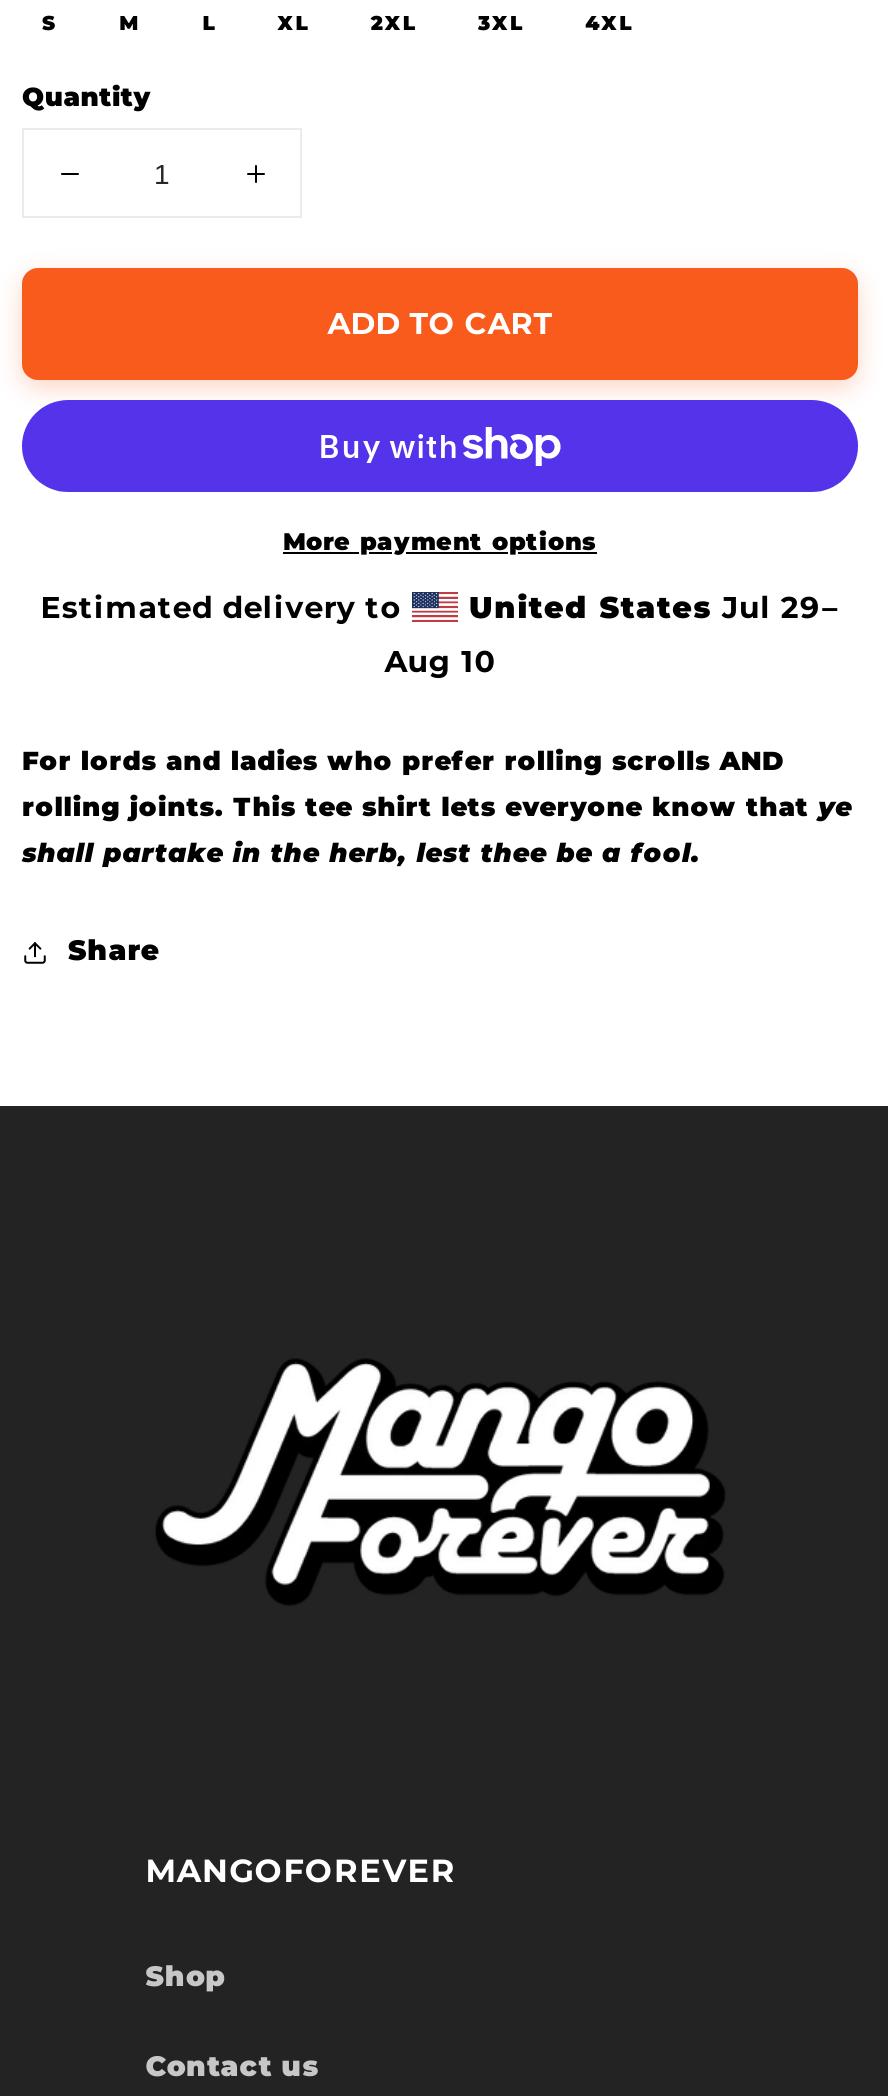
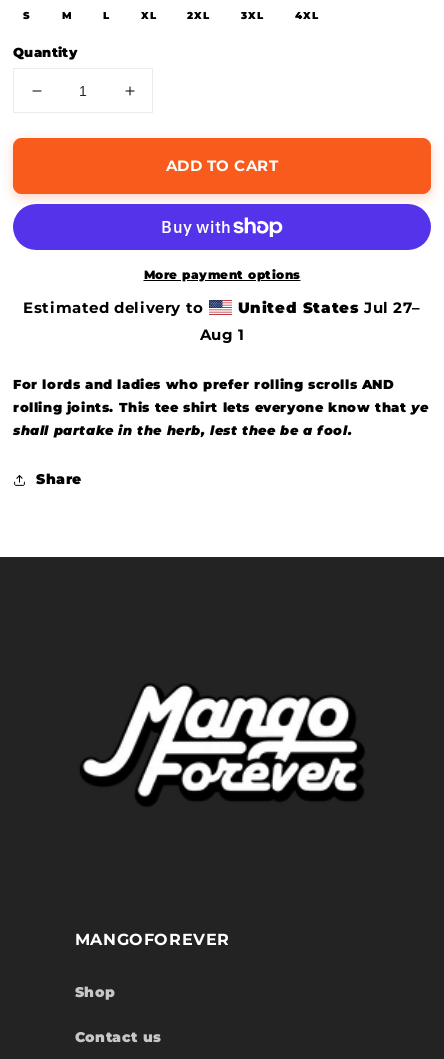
- United States Jul 29–
+ United States Jul 27–

- Aug 10
+ Aug 1
